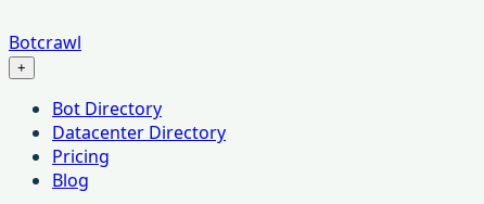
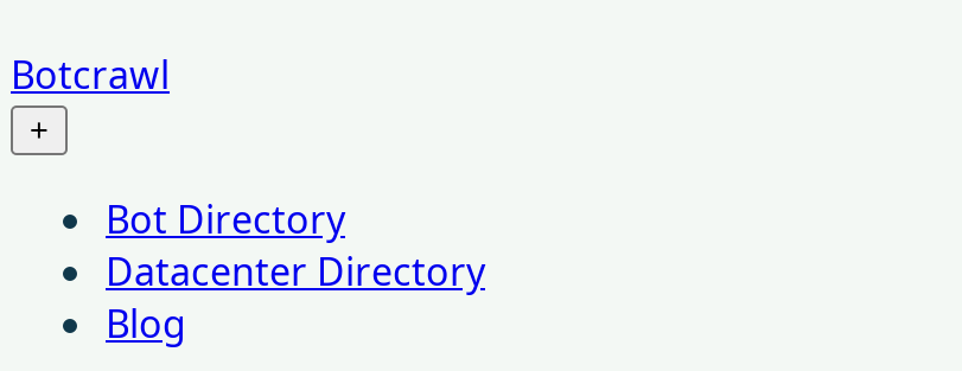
- Pricing
